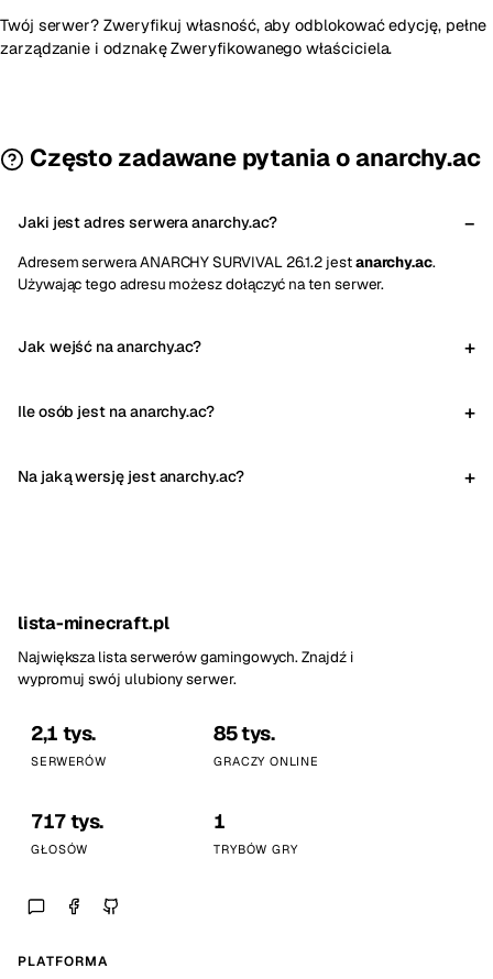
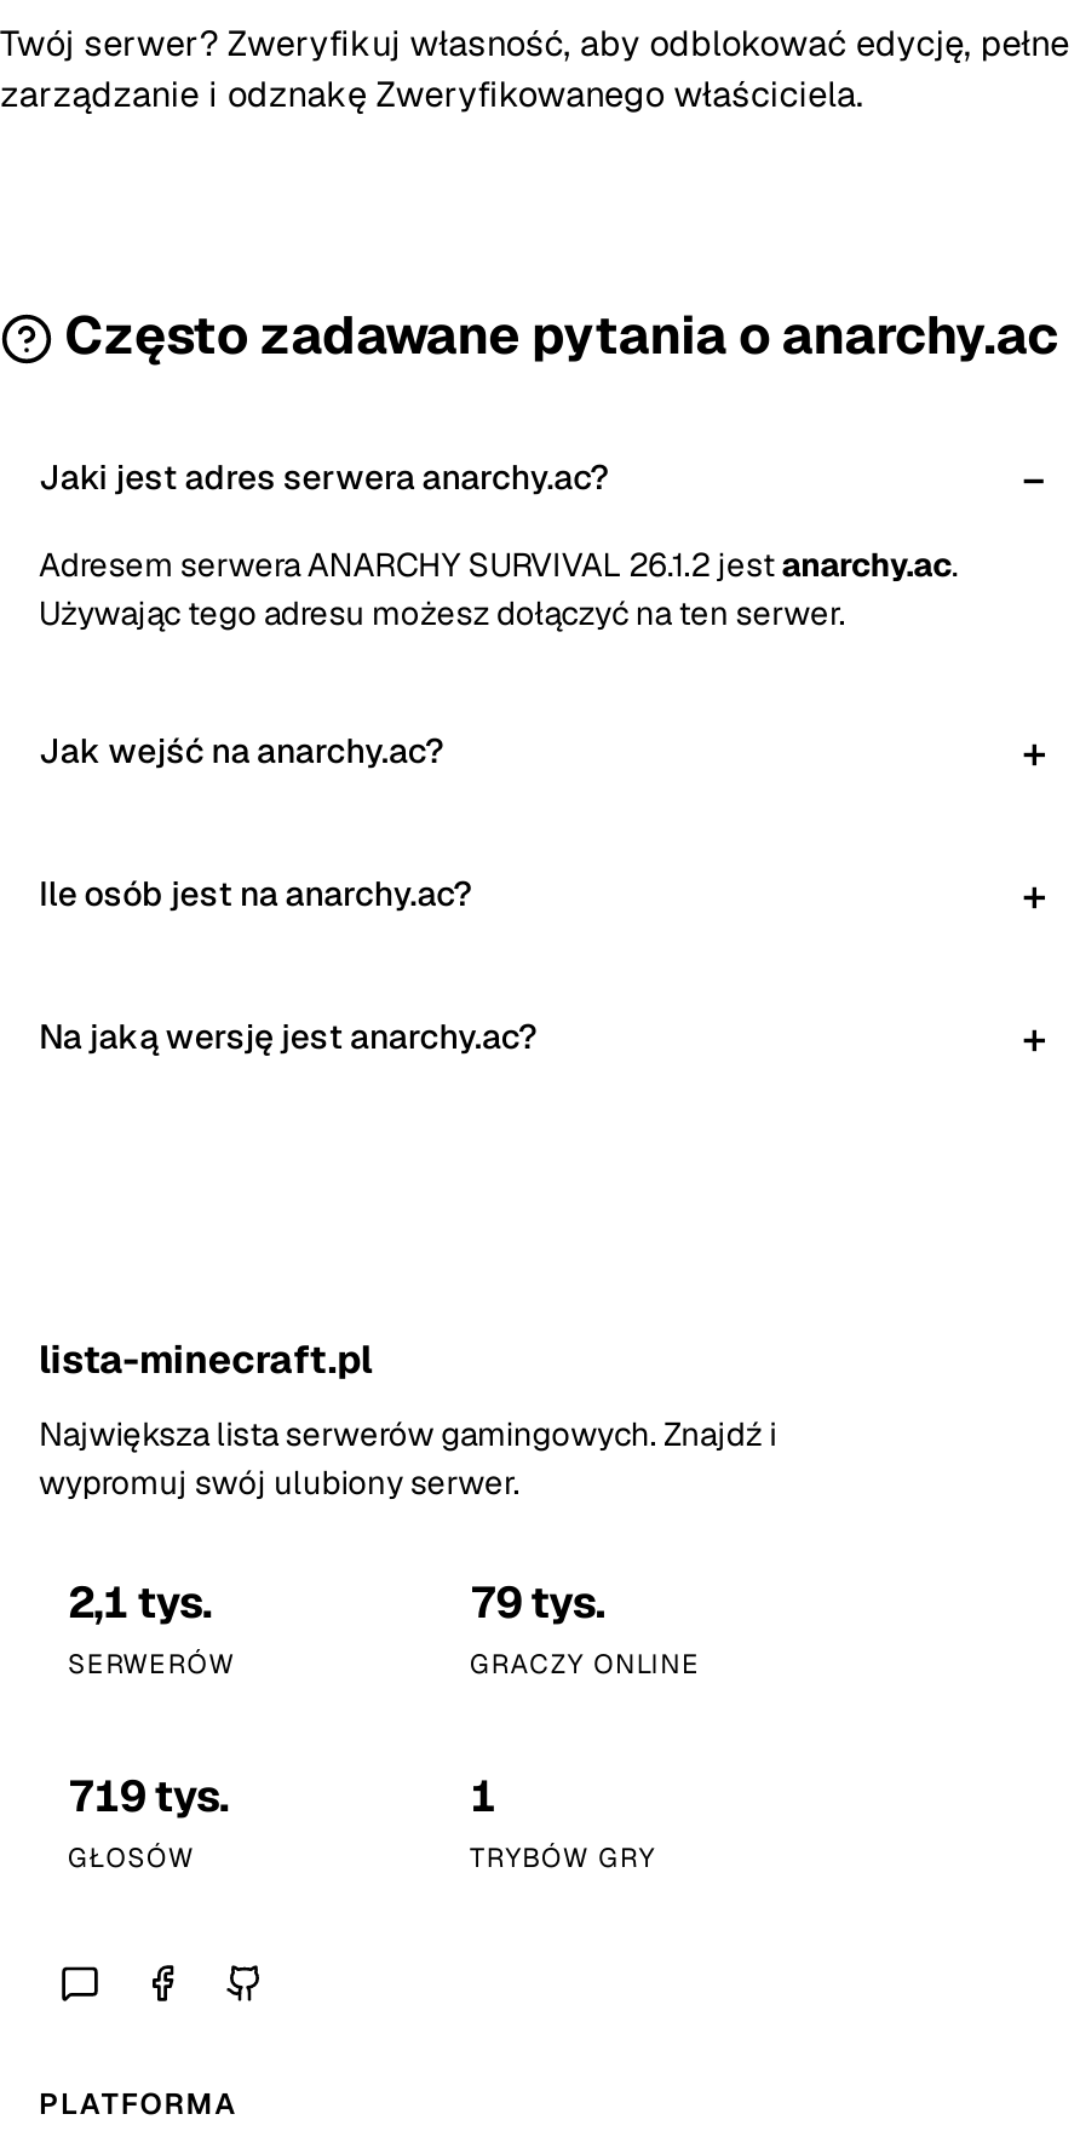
- 85 tys.
+ 79 tys.

- 717 tys.
+ 719 tys.
